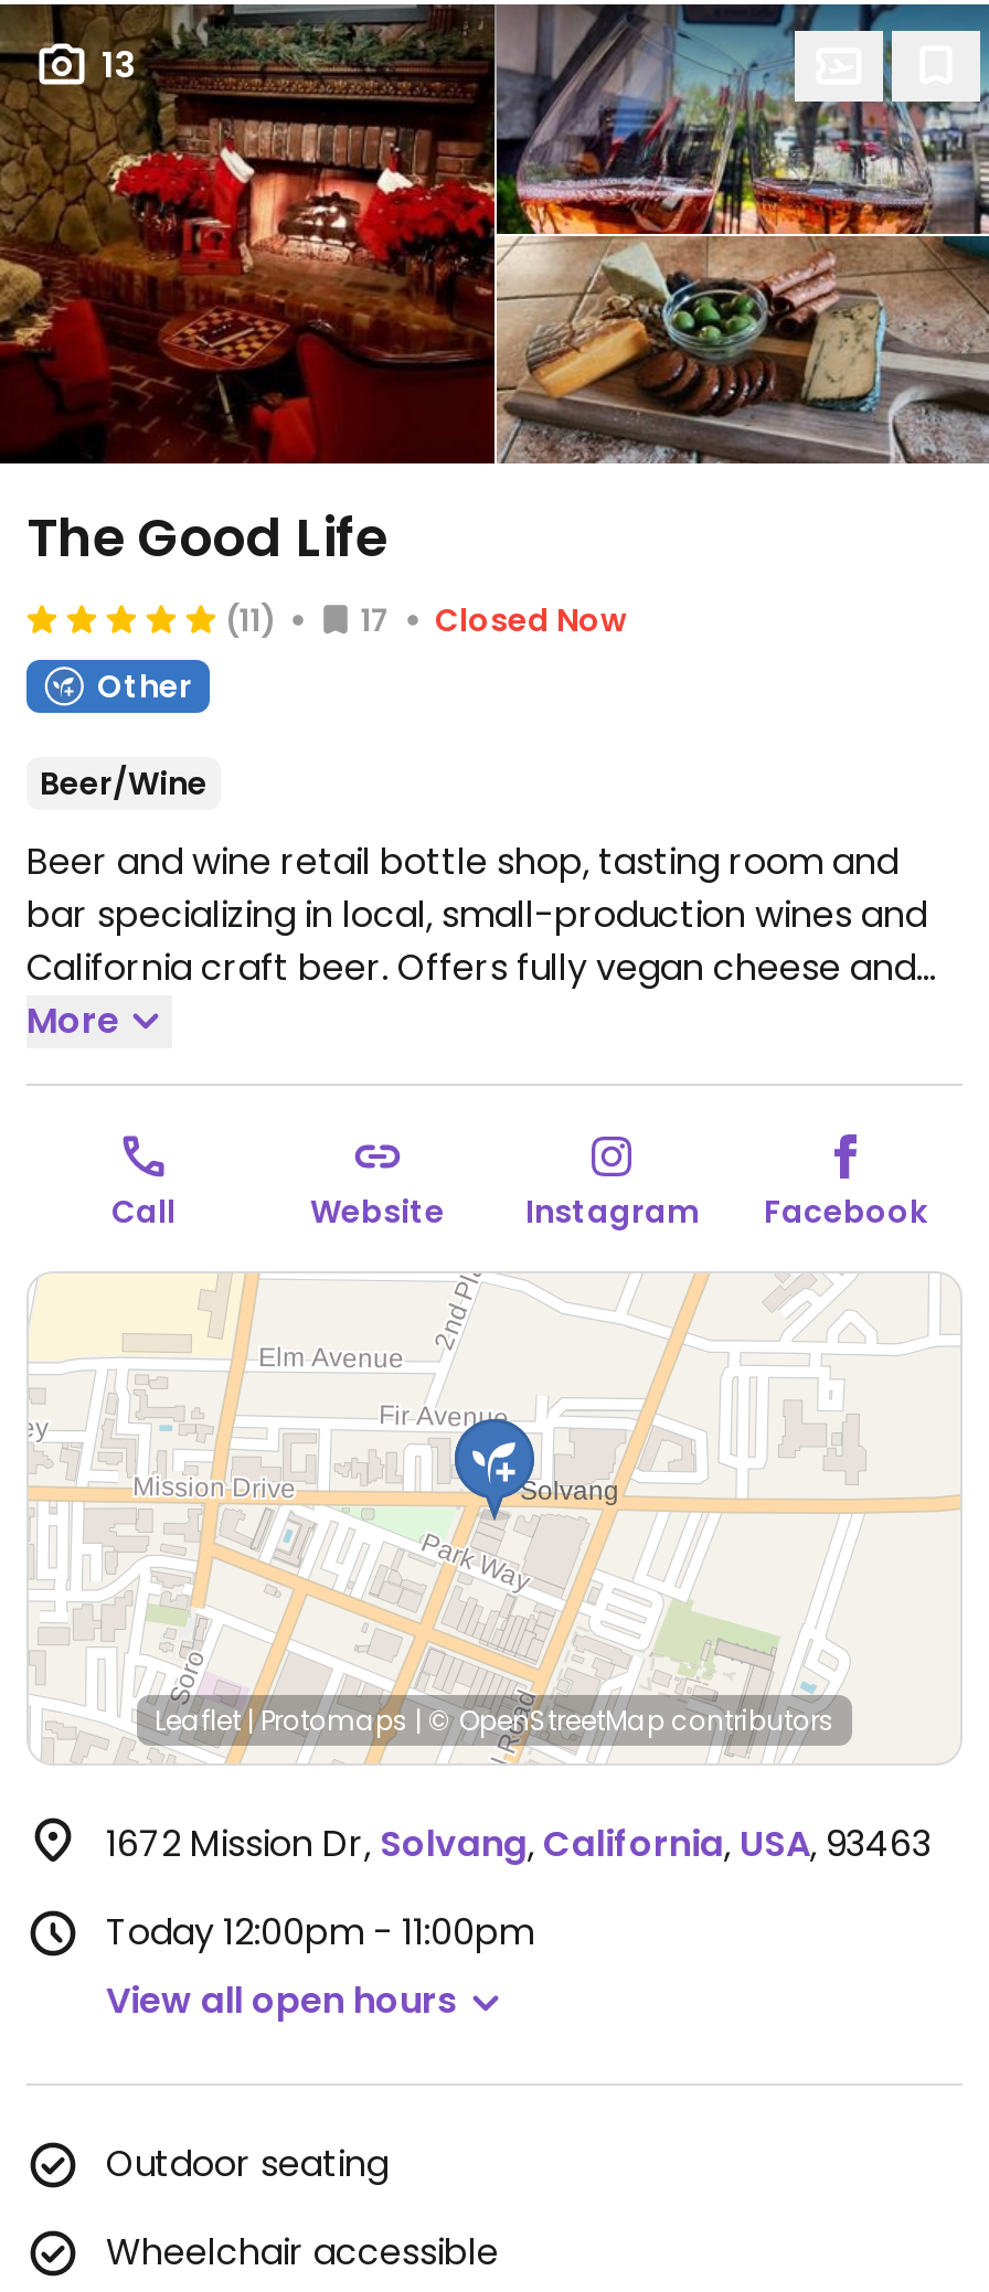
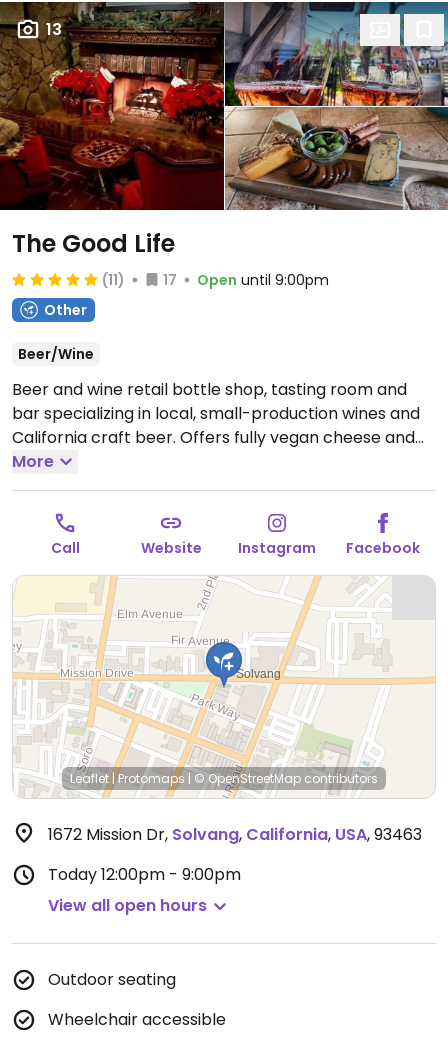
- Closed Now
+ Open until 9:00pm

- Today 12:00pm - 11:00pm
+ Today 12:00pm - 9:00pm
